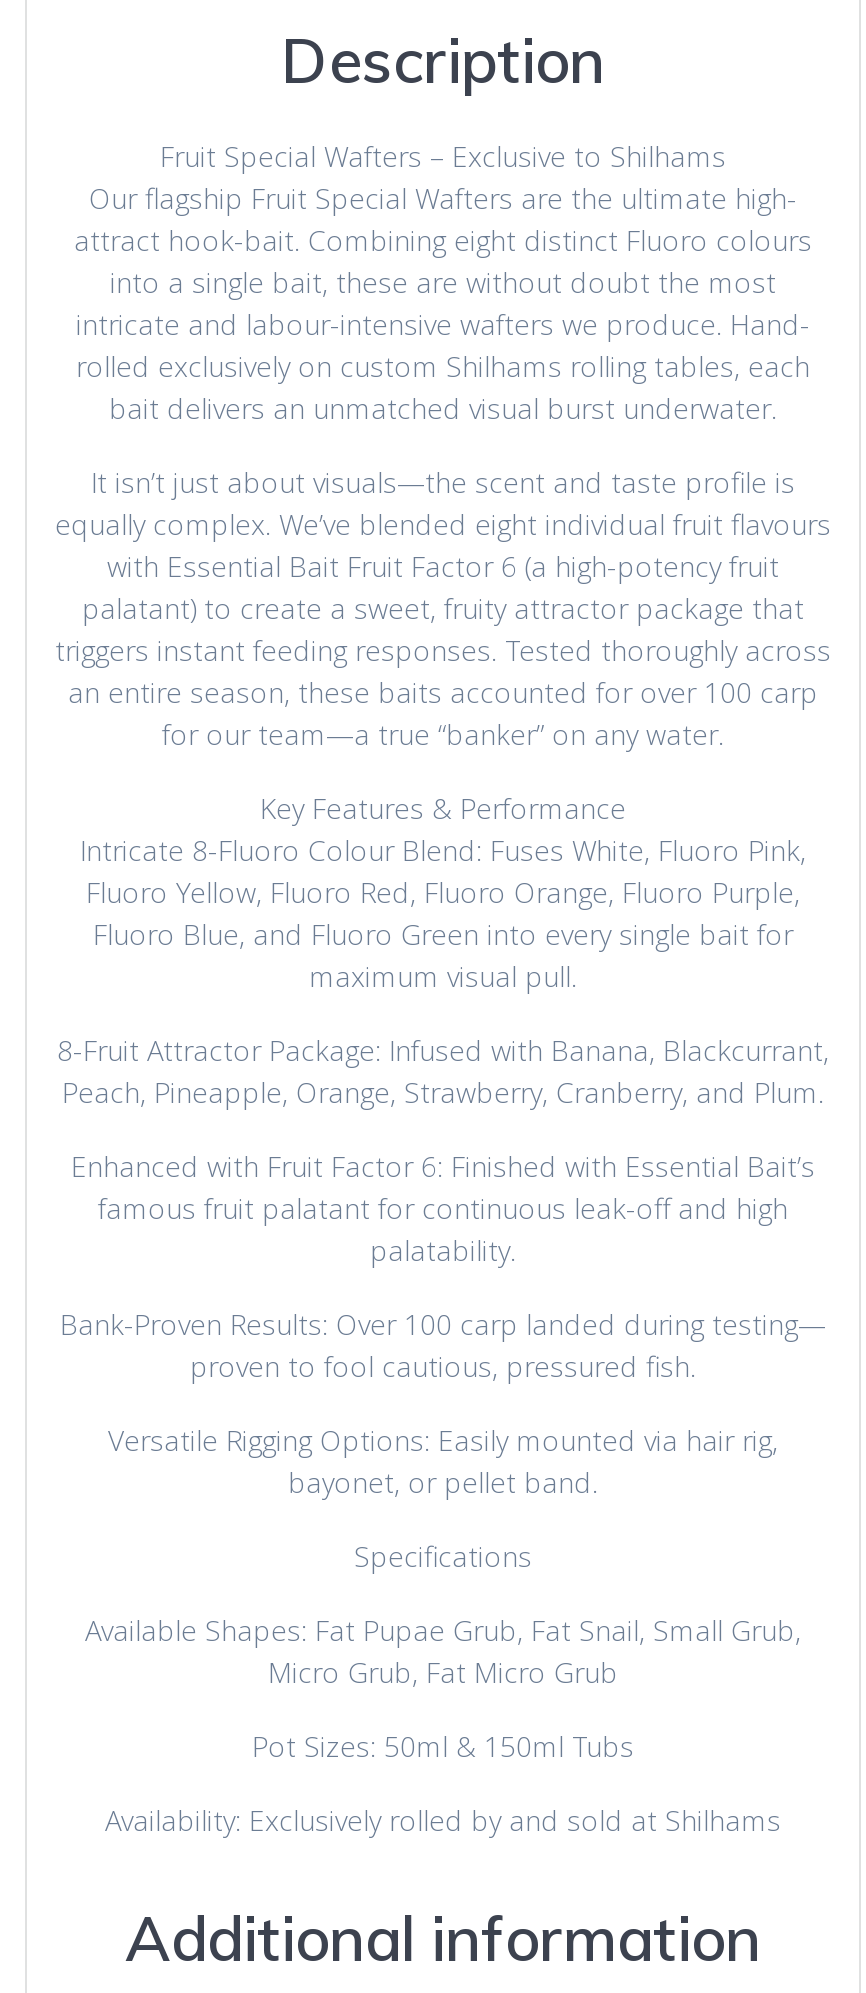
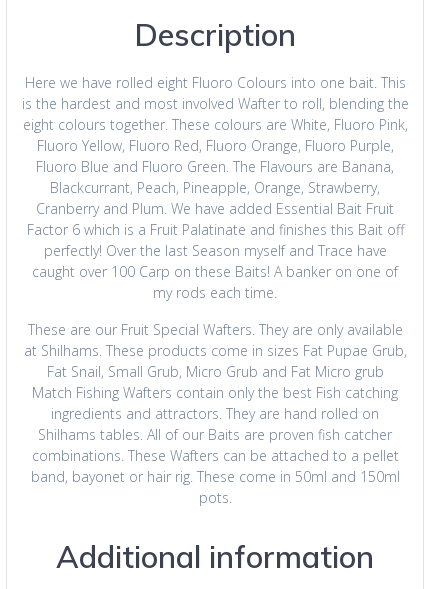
- Fruit Special Wafters – Exclusive to Shilhams
- Our flagship Fruit Special Wafters are the ultimate high-
- attract hook-bait. Combining eight distinct Fluoro colours
- into a single bait, these are without doubt the most
- intricate and labour-intensive wafters we produce. Hand-
- rolled exclusively on custom Shilhams rolling tables, each
- bait delivers an unmatched visual burst underwater.
- It isn’t just about visuals—the scent and taste profile is
- equally complex. We’ve blended eight individual fruit flavours
- with Essential Bait Fruit Factor 6 (a high-potency fruit
- palatant) to create a sweet, fruity attractor package that
- triggers instant feeding responses. Tested thoroughly across
- an entire season, these baits accounted for over 100 carp
- for our team—a true “banker” on any water.
- Key Features & Performance
- Intricate 8-Fluoro Colour Blend: Fuses White, Fluoro Pink,
+ Here we have rolled eight Fluoro Colours into one bait. This
+ is the hardest and most involved Wafter to roll, blending the
+ eight colours together. These colours are White, Fluoro Pink,

- Fluoro Blue, and Fluoro Green into every single bait for
- maximum visual pull.
- 8-Fruit Attractor Package: Infused with Banana, Blackcurrant,
- Peach, Pineapple, Orange, Strawberry, Cranberry, and Plum.
- Enhanced with Fruit Factor 6: Finished with Essential Bait’s
- famous fruit palatant for continuous leak-off and high
- palatability.
- Bank-Proven Results: Over 100 carp landed during testing—
- proven to fool cautious, pressured fish.
- Versatile Rigging Options: Easily mounted via hair rig,
- bayonet, or pellet band.
- Specifications
- Available Shapes: Fat Pupae Grub, Fat Snail, Small Grub,
- Micro Grub, Fat Micro Grub
- Pot Sizes: 50ml & 150ml Tubs
- Availability: Exclusively rolled by and sold at Shilhams
+ Fluoro Blue and Fluoro Green. The Flavours are Banana,
+ Blackcurrant, Peach, Pineapple, Orange, Strawberry,
+ Cranberry and Plum. We have added Essential Bait Fruit
+ Factor 6 which is a Fruit Palatinate and finishes this Bait off
+ perfectly! Over the last Season myself and Trace have
+ caught over 100 Carp on these Baits! A banker on one of
+ my rods each time.
+ These are our Fruit Special Wafters. They are only available
+ at Shilhams. These products come in sizes Fat Pupae Grub,
+ Fat Snail, Small Grub, Micro Grub and Fat Micro grub
+ Match Fishing Wafters contain only the best Fish catching
+ ingredients and attractors. They are hand rolled on
+ Shilhams tables. All of our Baits are proven fish catcher
+ combinations. These Wafters can be attached to a pellet
+ band, bayonet or hair rig. These come in 50ml and 150ml
+ pots.
